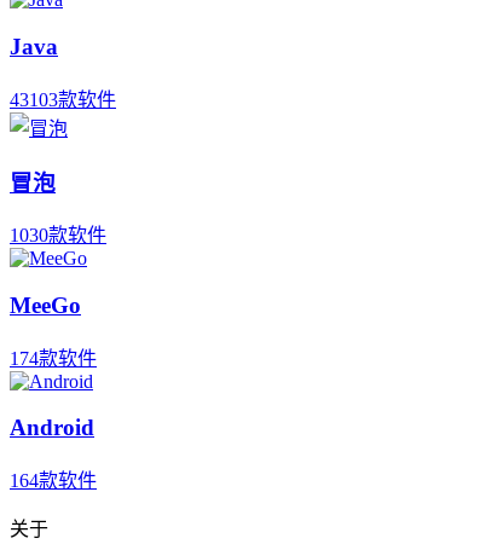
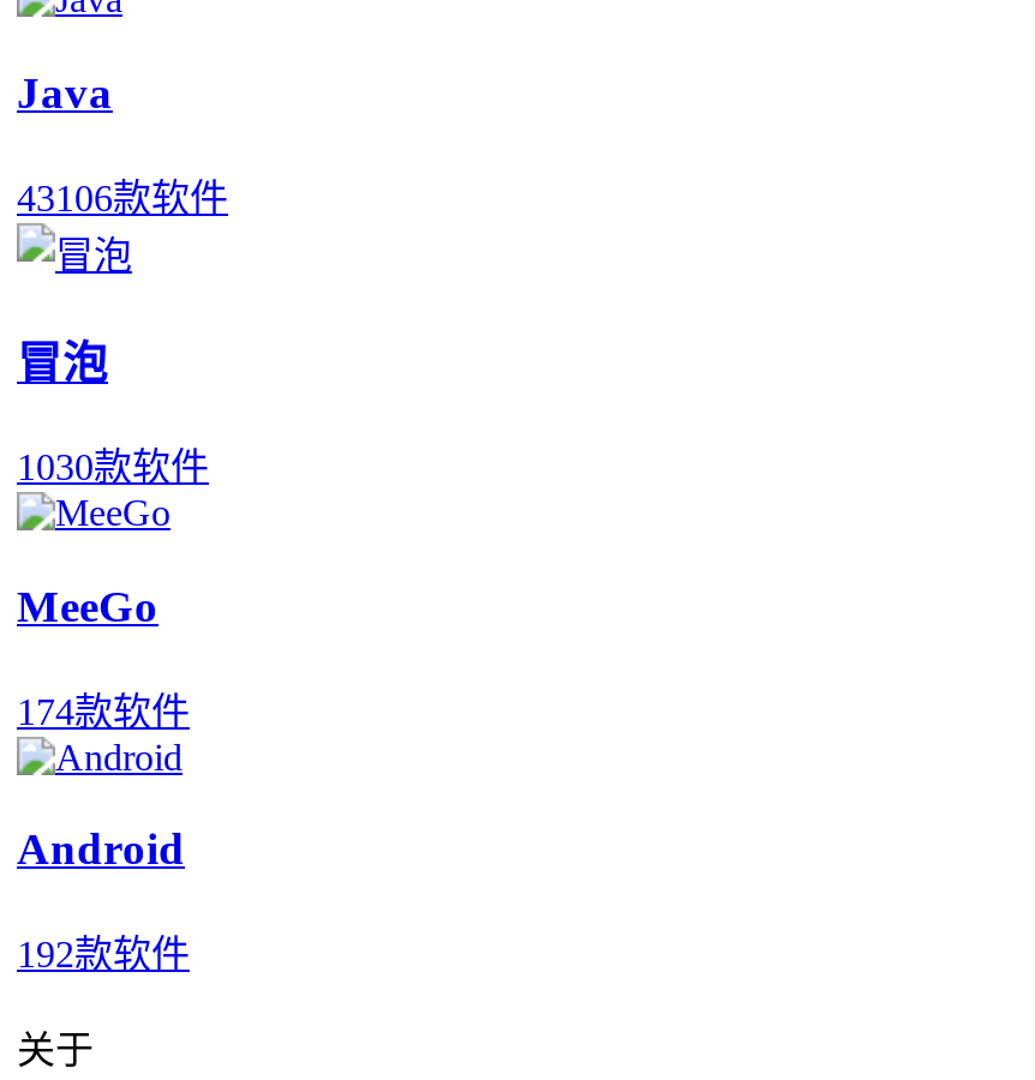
- 43103款软件
+ 43106款软件

- 164款软件
+ 192款软件
